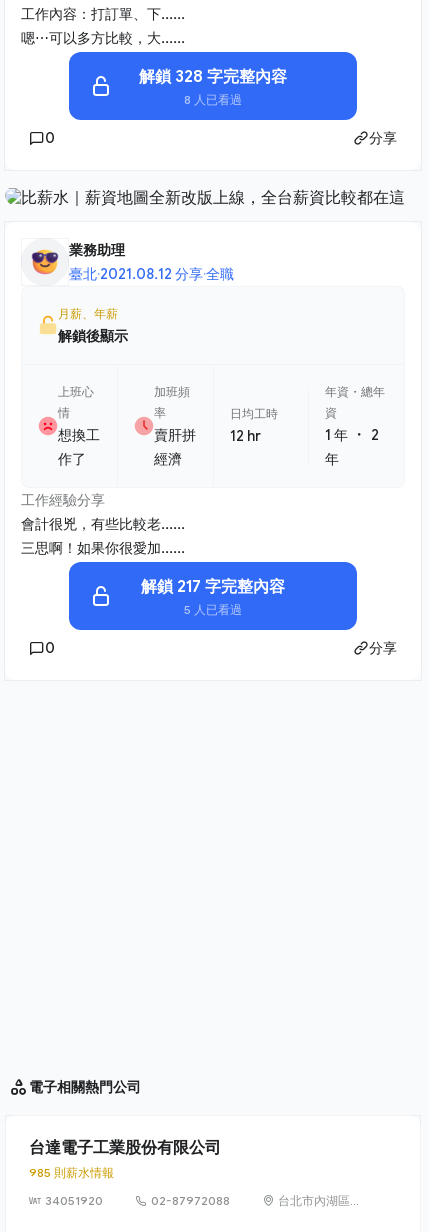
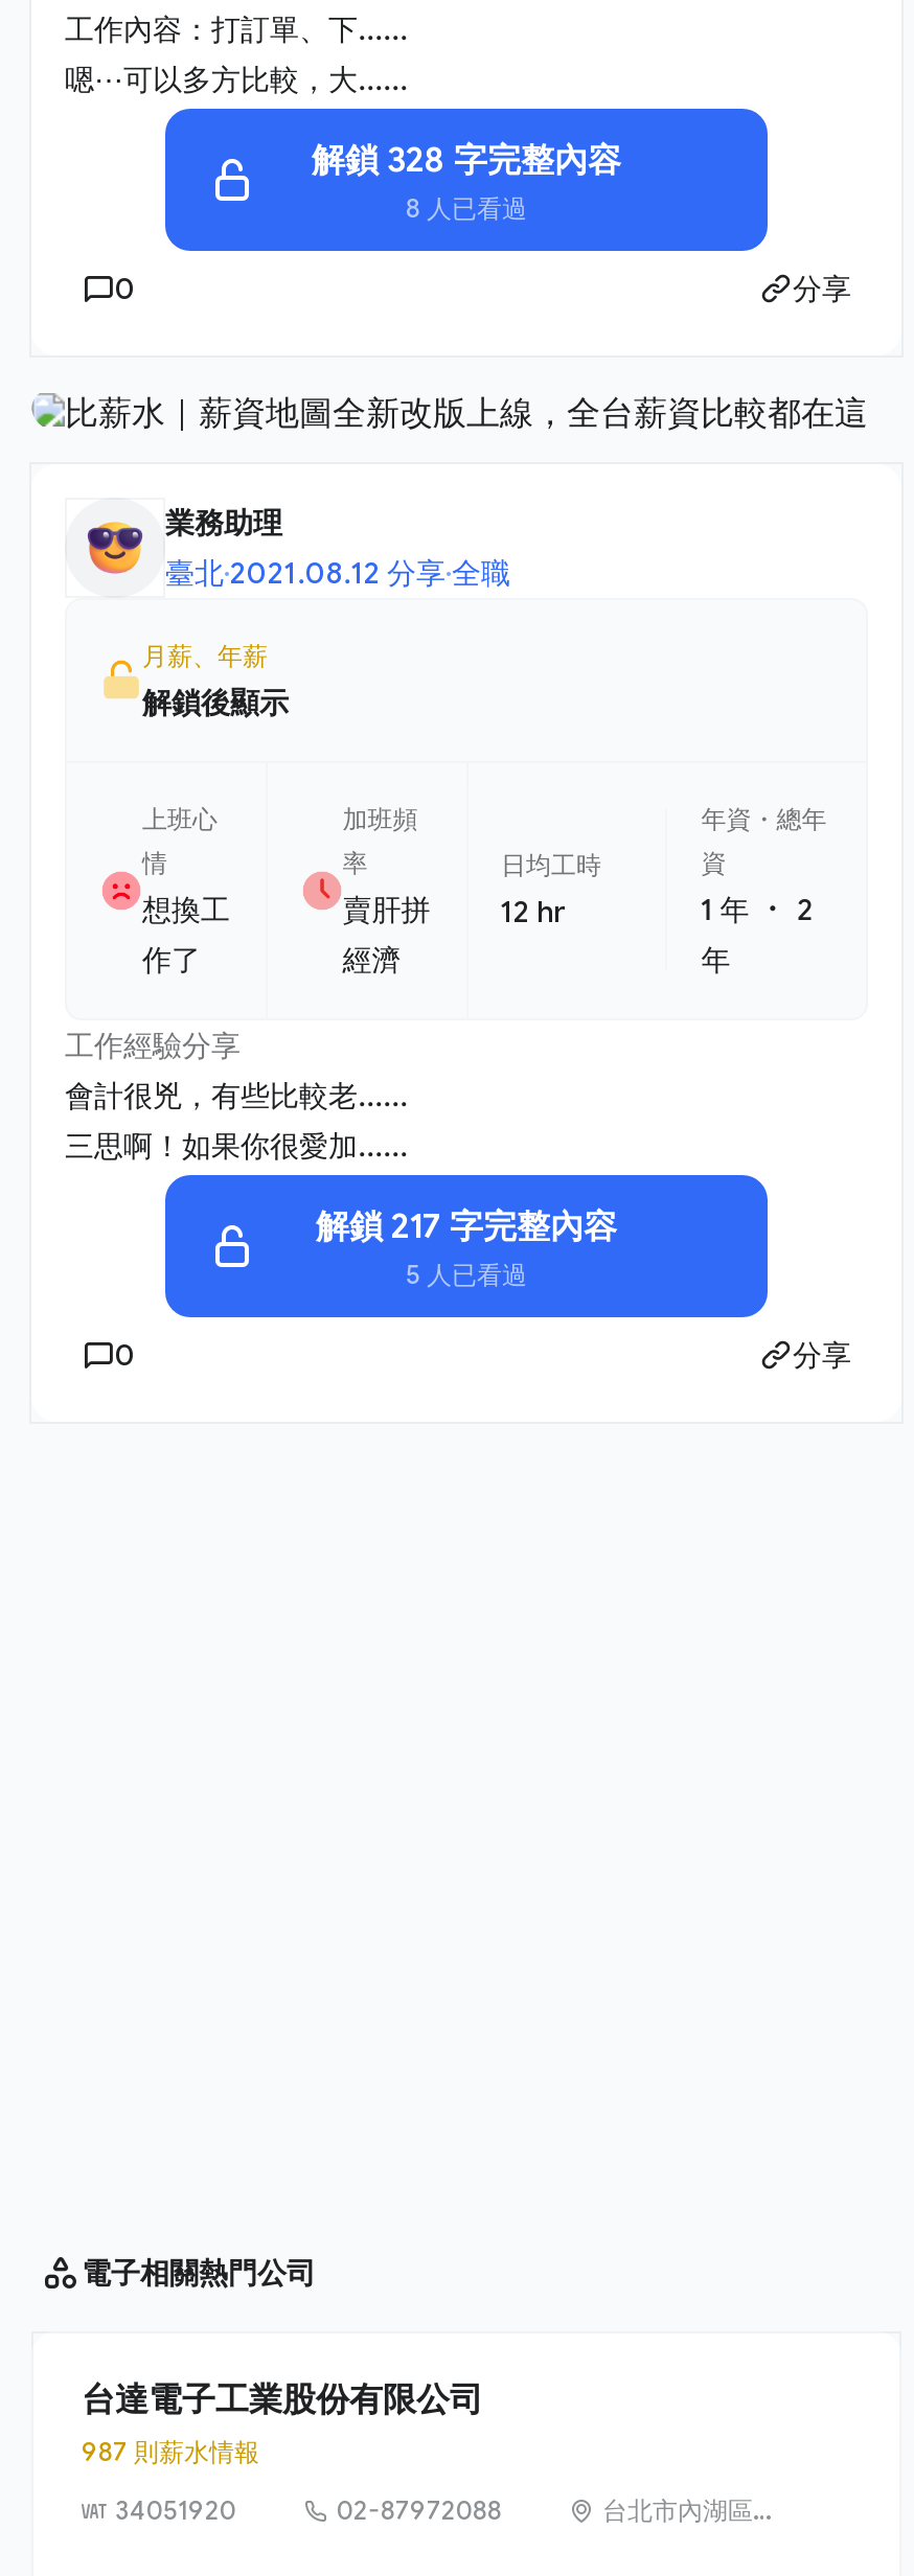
- 985 則薪水情報
+ 987 則薪水情報
